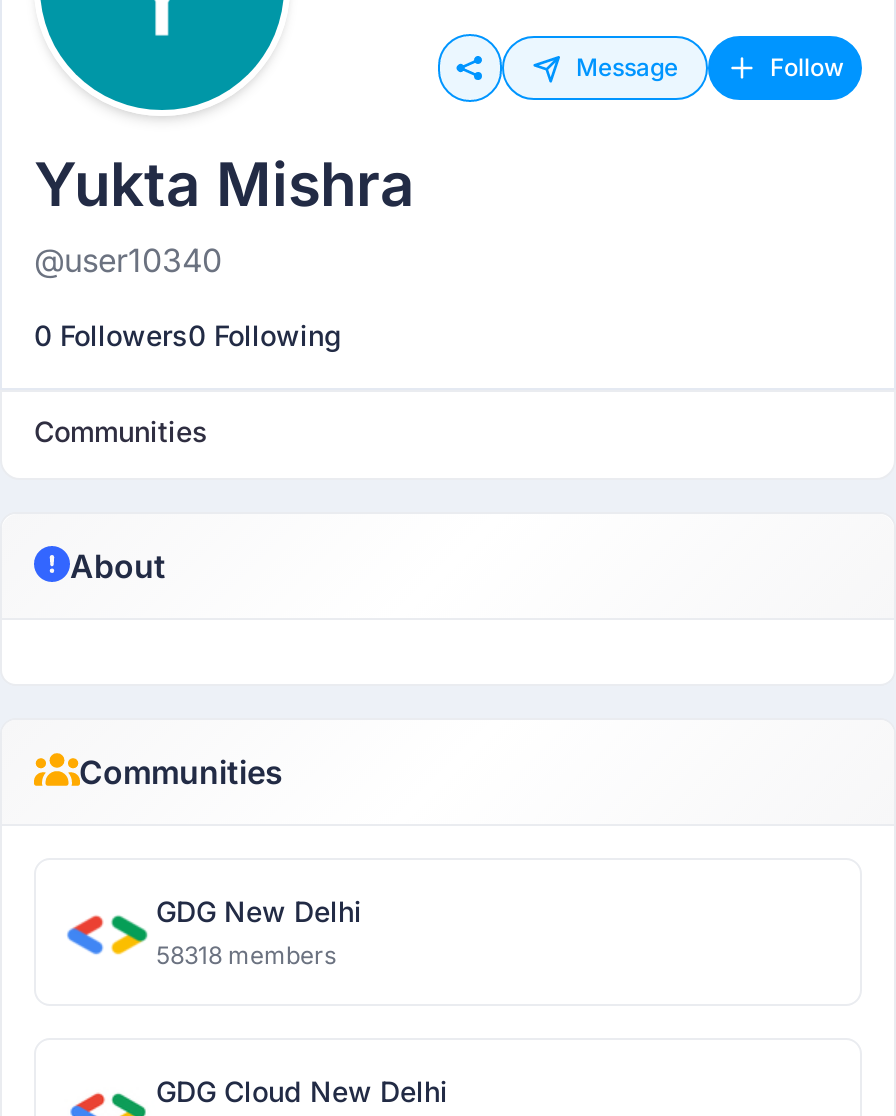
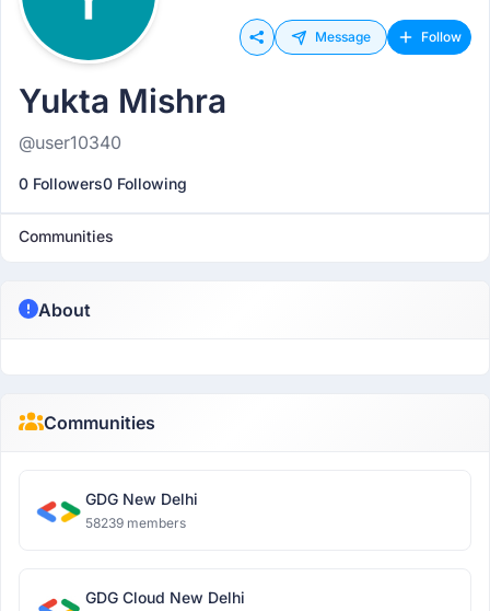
- 58318 members
+ 58239 members
